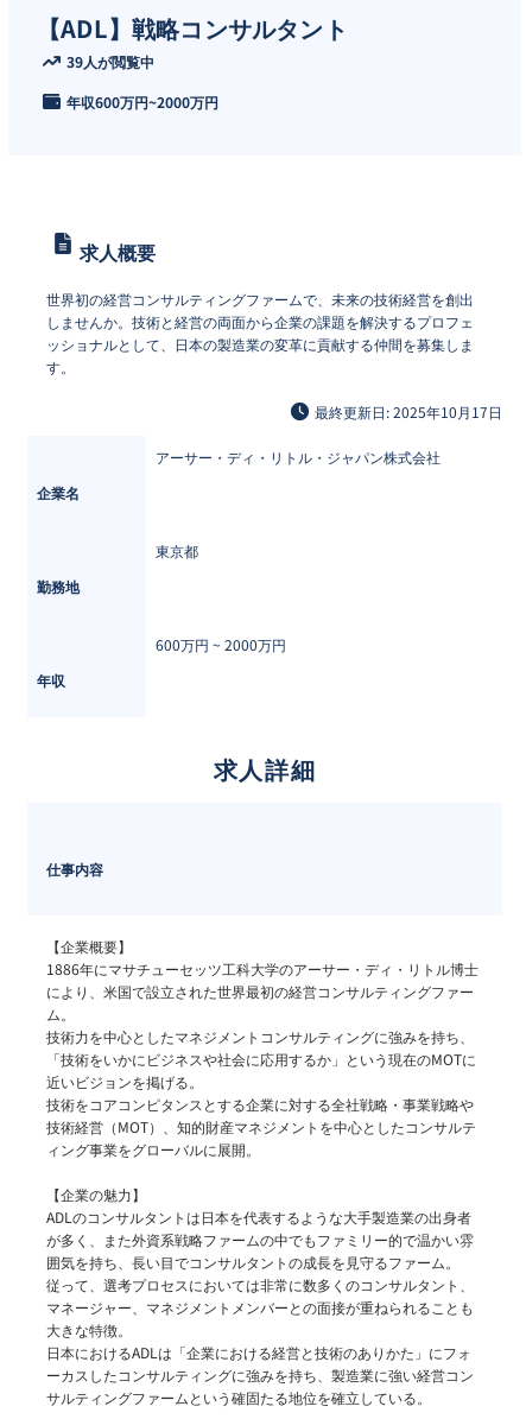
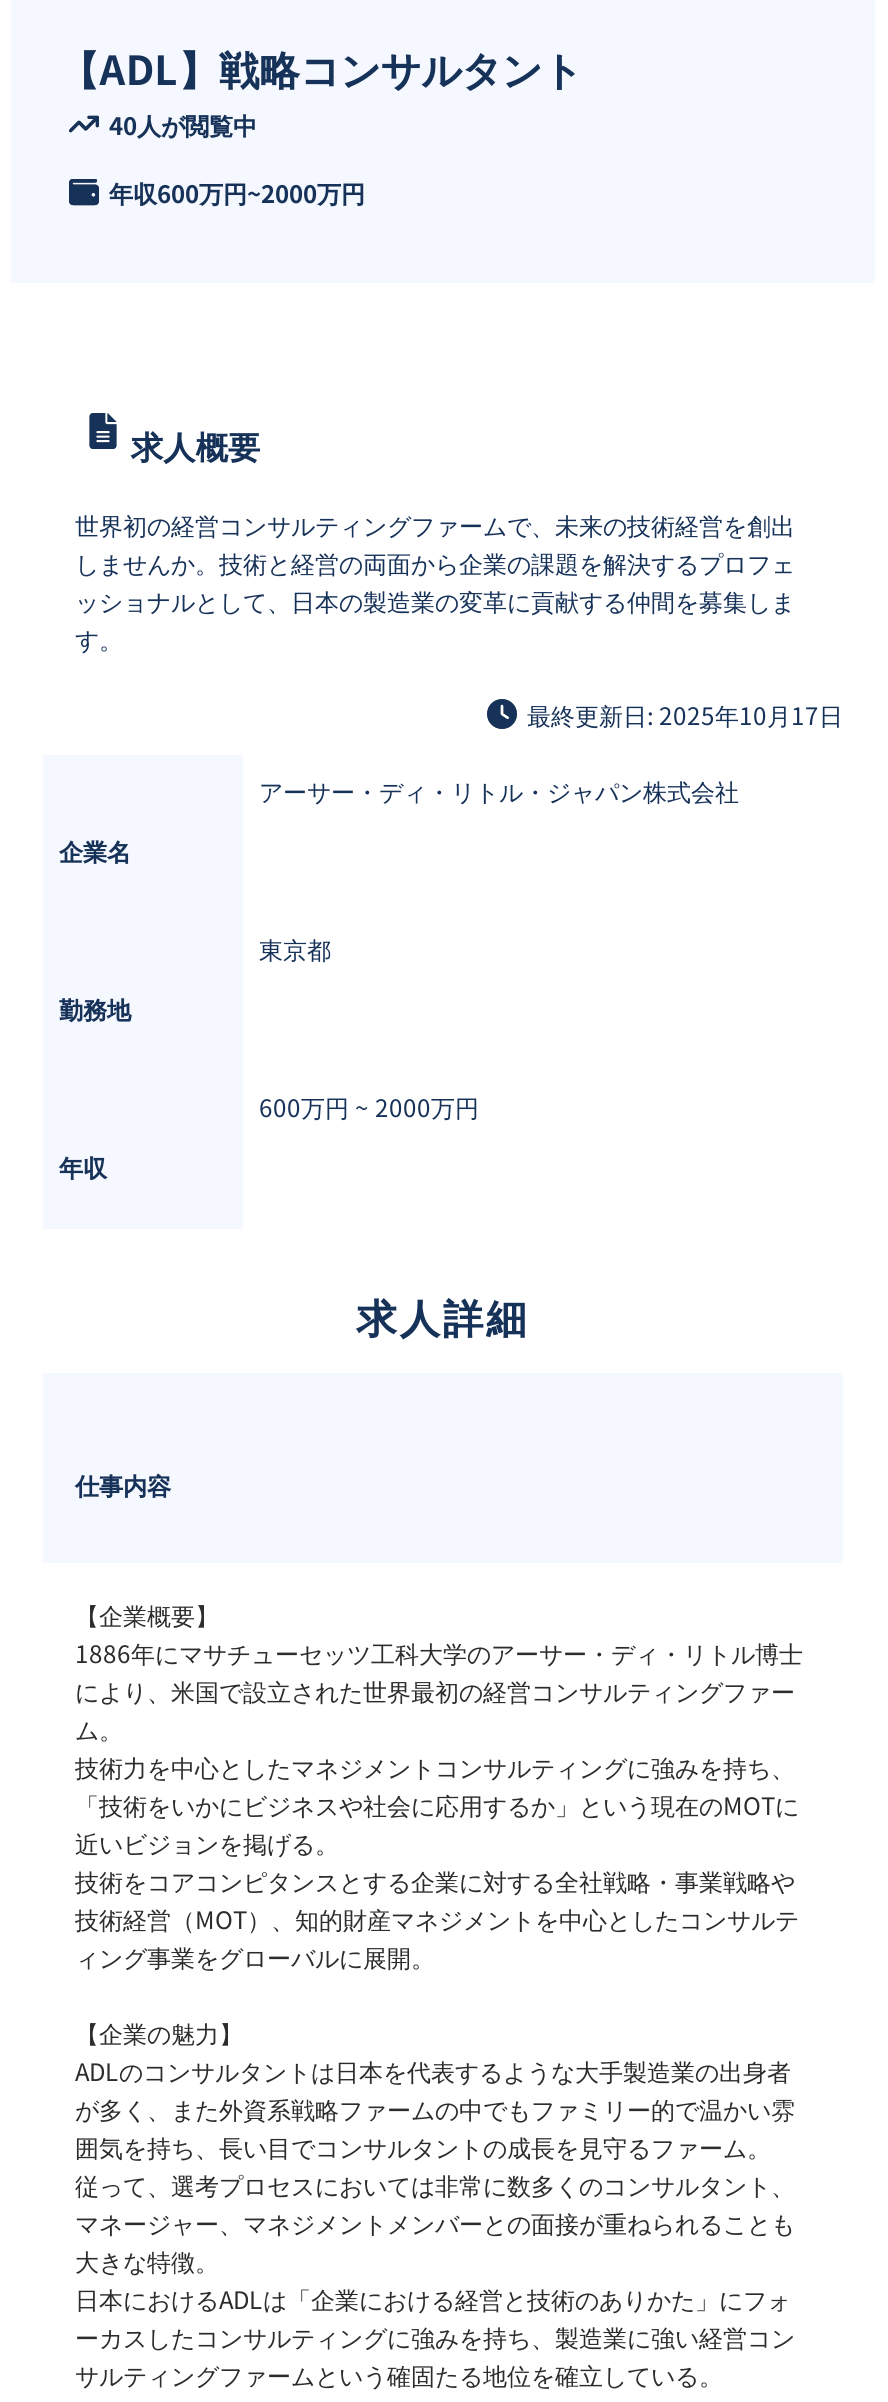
- 39人が閲覧中
+ 40人が閲覧中
